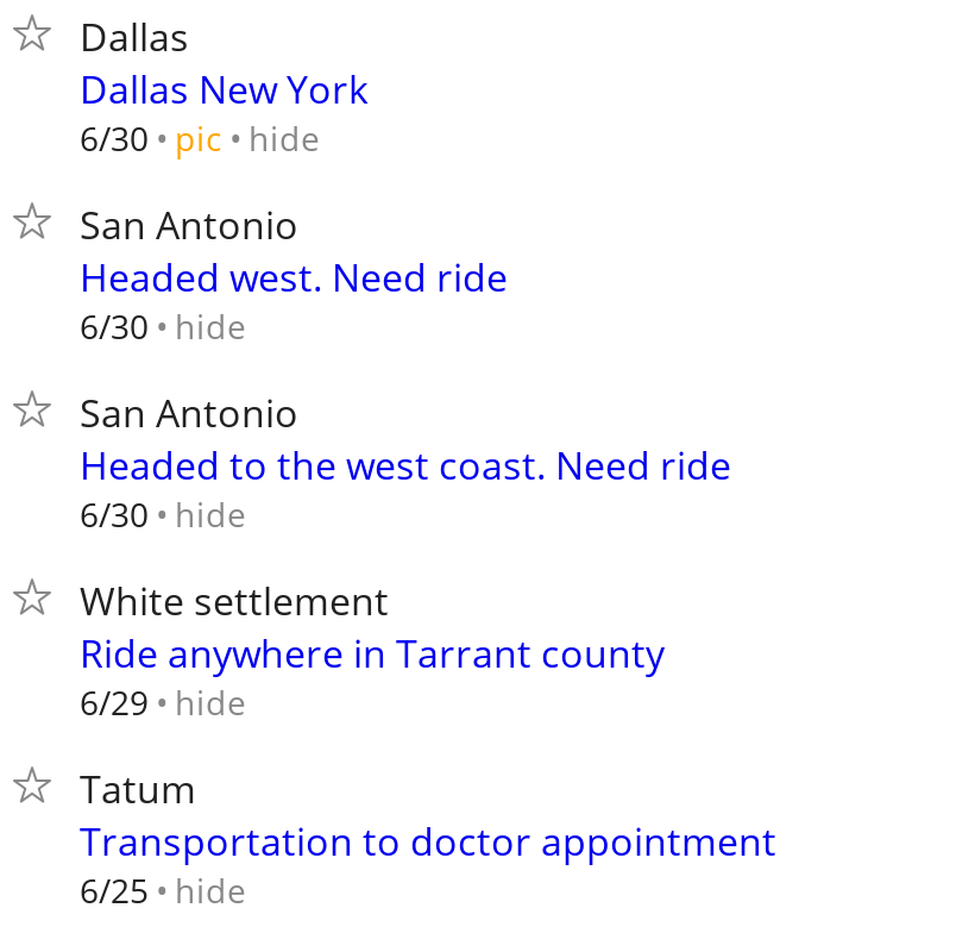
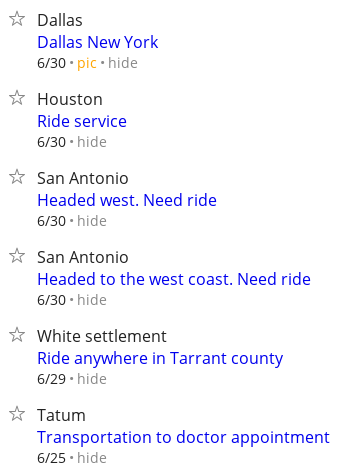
+ Houston
+ Ride service
+ 6/30 hide
